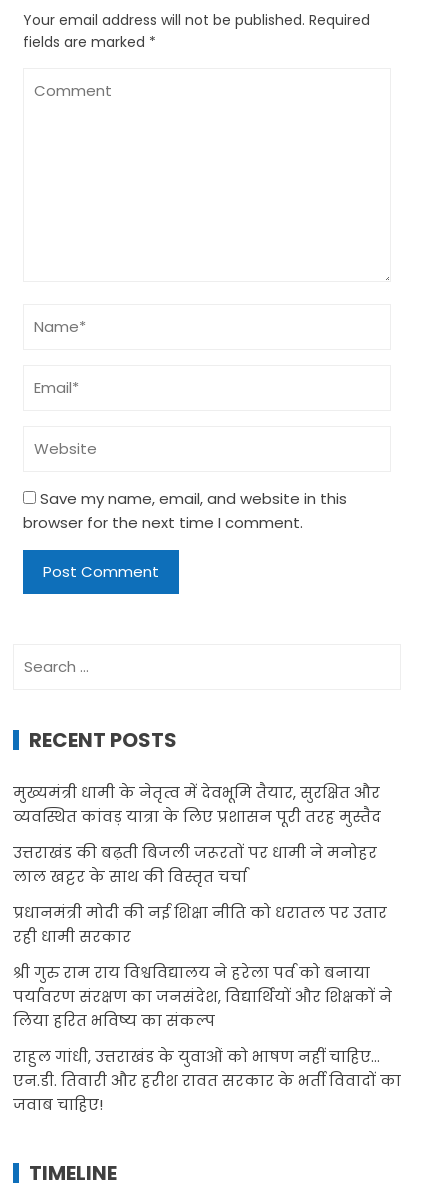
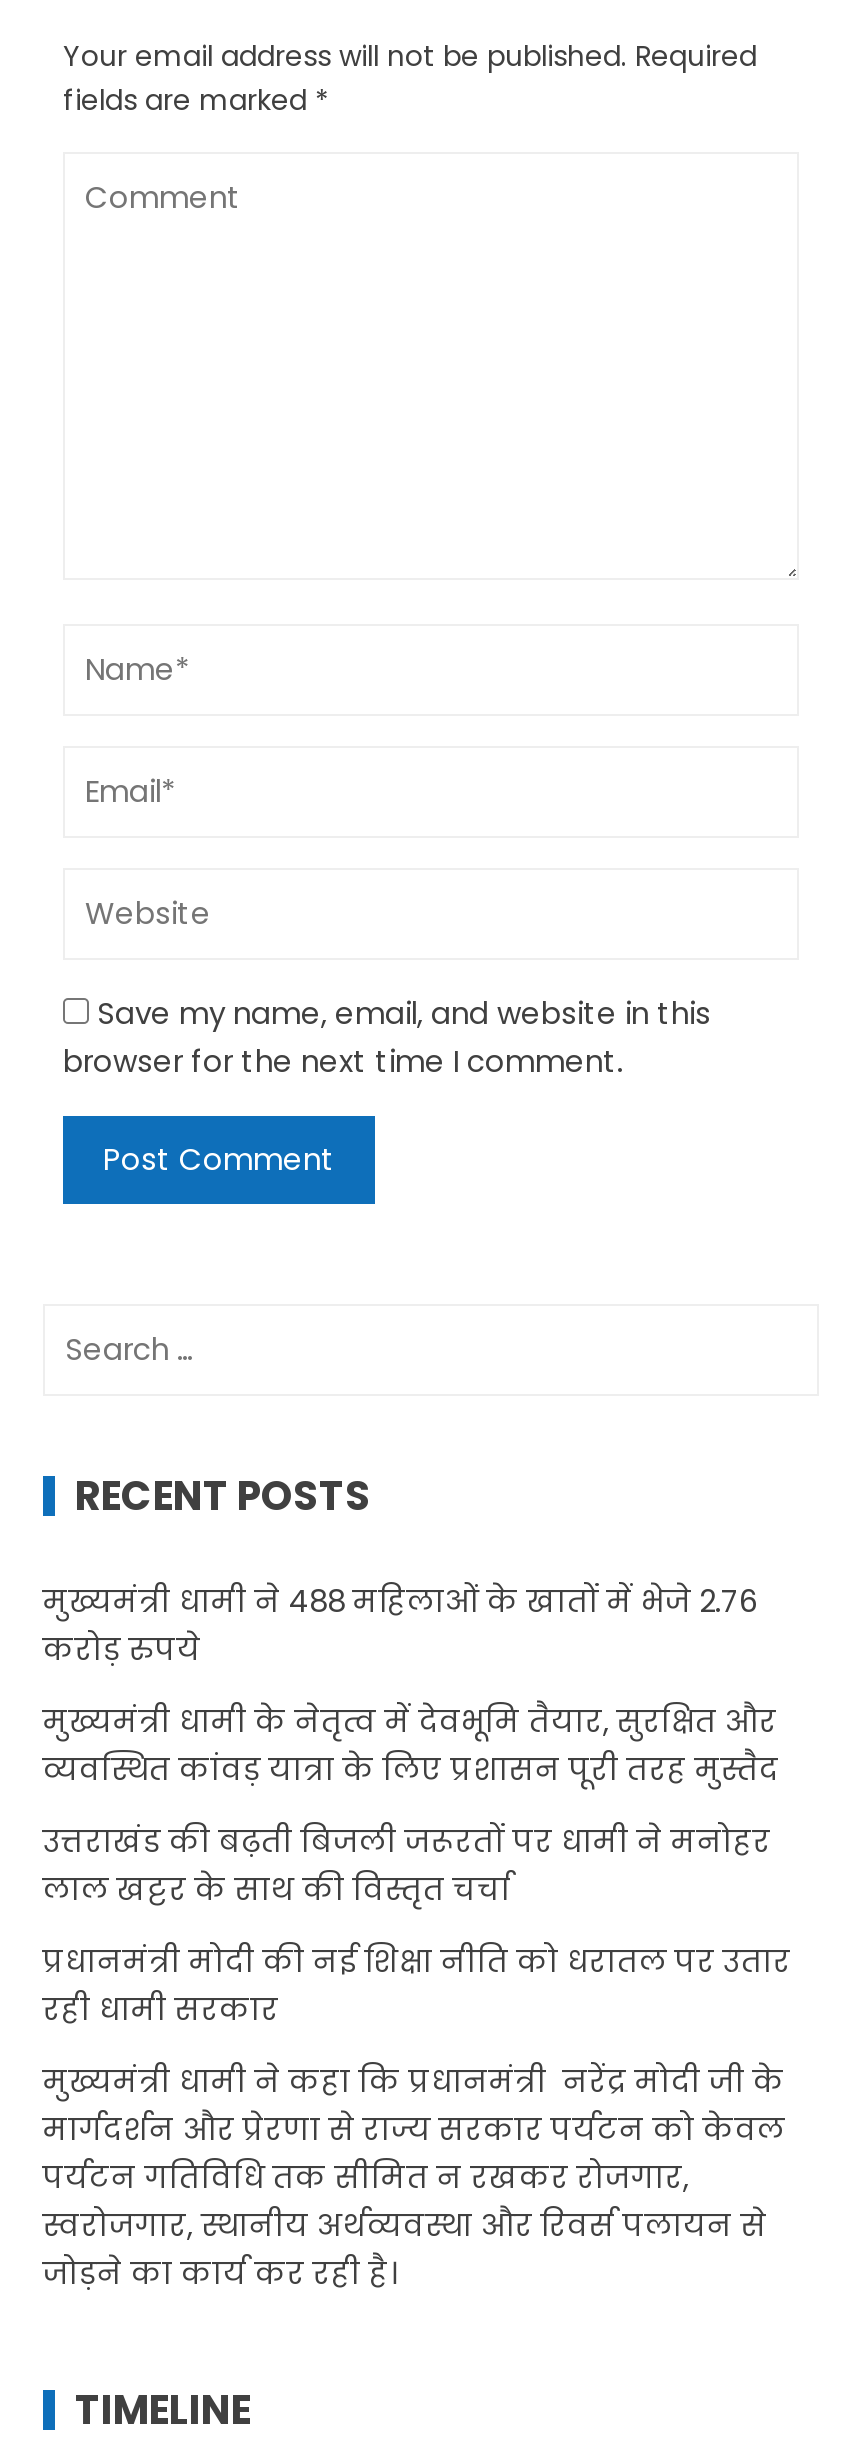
+ मुख्यमंत्री धामी ने 488 महिलाओं के खातों में भेजे 2.76
+ करोड़ रुपये

moved down: मुख्यमंत्री धामी के नेतृत्व में देवभूमि तैयार, सुरक्षित और | व्यवस्थित कांवड़ यात्रा के लिए प्रशासन पूरी तरह मुस्तैद | उत्तराखंड की बढ़ती बिजली जरूरतों पर धामी ने मनोहर | लाल खट्टर के साथ की विस्तृत चर्चा | प्रधानमंत्री मोदी की नई शिक्षा नीति को धरातल पर उतार | रही धामी सरकार

- श्री गुरु राम राय विश्वविद्यालय ने हरेला पर्व को बनाया
- पर्यावरण संरक्षण का जनसंदेश, विद्यार्थियों और शिक्षकों ने
- लिया हरित भविष्य का संकल्प
- राहुल गांधी, उत्तराखंड के युवाओं को भाषण नहीं चाहिए…
- एन.डी. तिवारी और हरीश रावत सरकार के भर्ती विवादों का
- जवाब चाहिए!
+ मुख्यमंत्री धामी ने कहा कि प्रधानमंत्री नरेंद्र मोदी जी के
+ मार्गदर्शन और प्रेरणा से राज्य सरकार पर्यटन को केवल
+ पर्यटन गतिविधि तक सीमित न रखकर रोजगार,
+ स्वरोजगार, स्थानीय अर्थव्यवस्था और रिवर्स पलायन से
+ जोड़ने का कार्य कर रही है।
